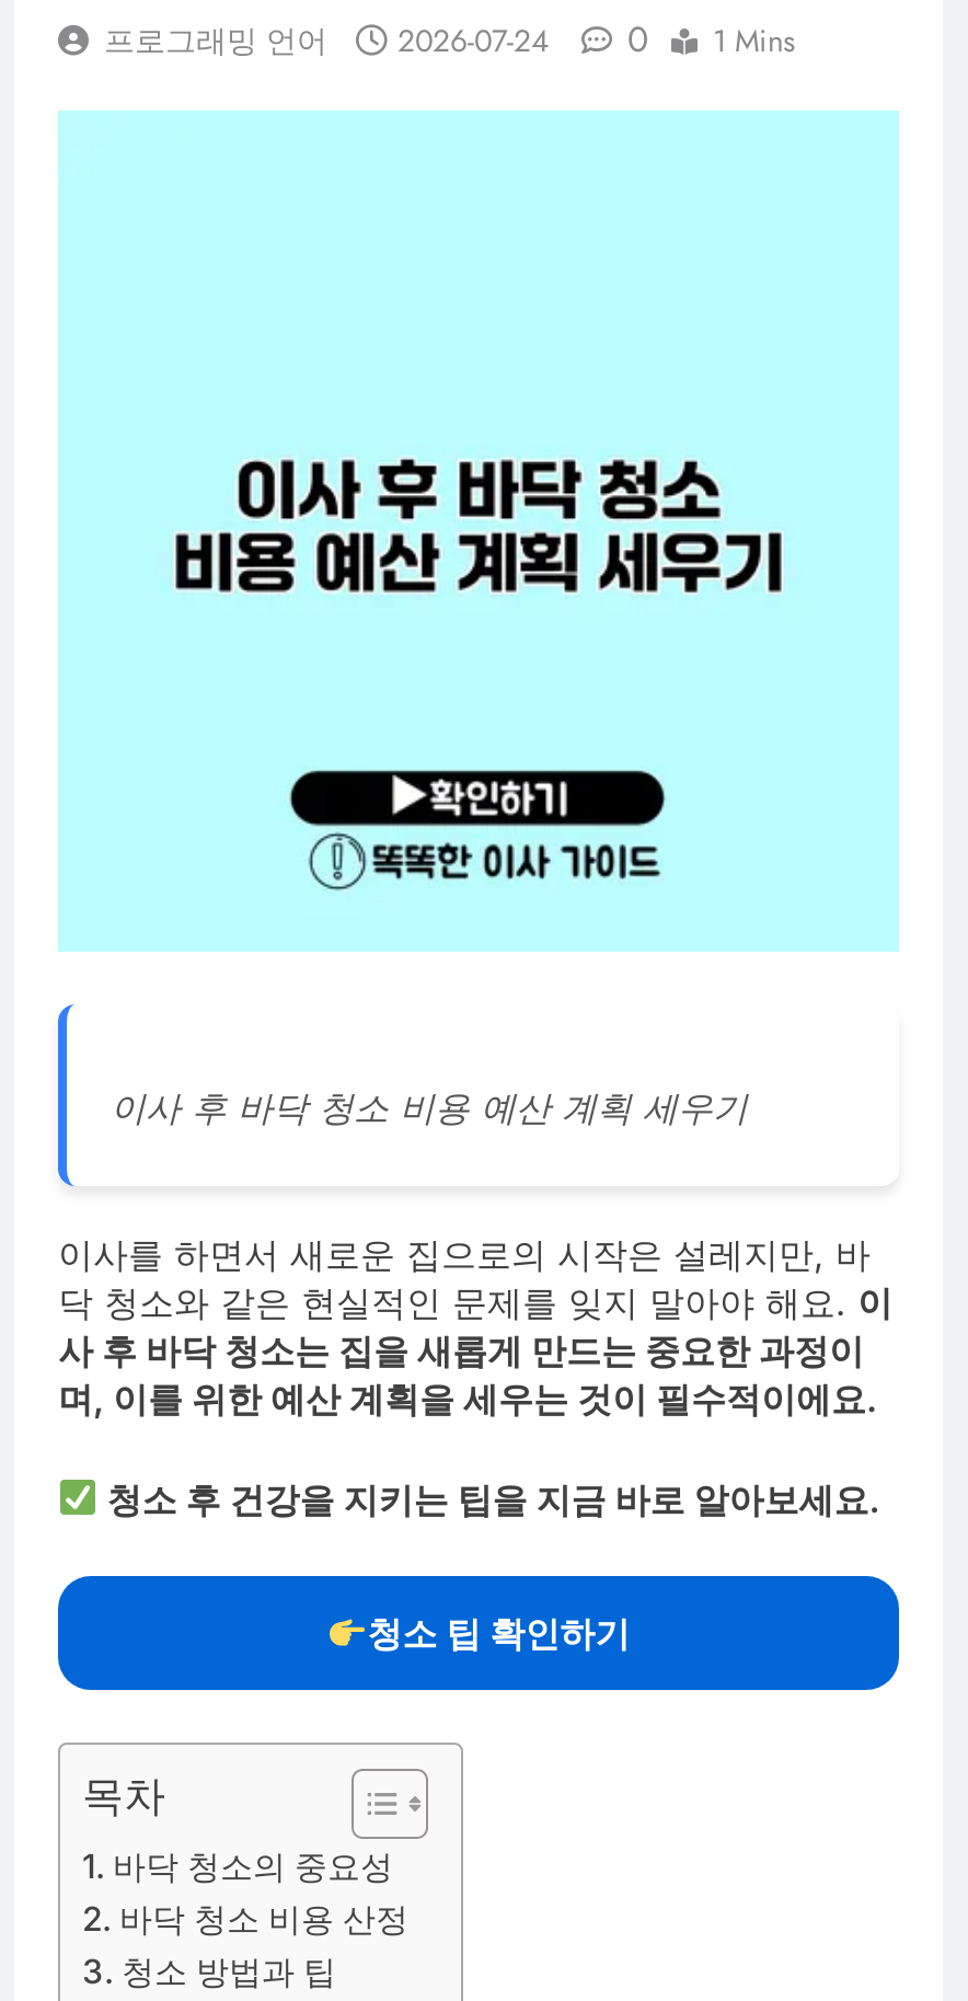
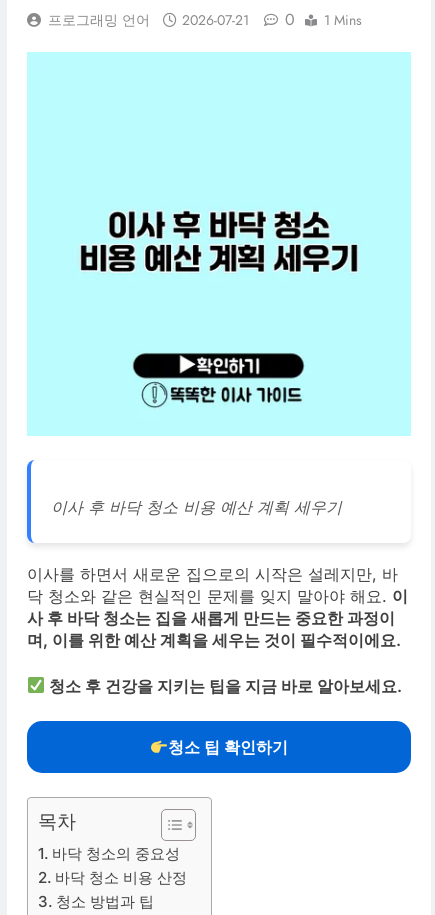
- 프로그래밍 언어 2026-07-24 0 1 Mins
+ 프로그래밍 언어 2026-07-21 0 1 Mins
